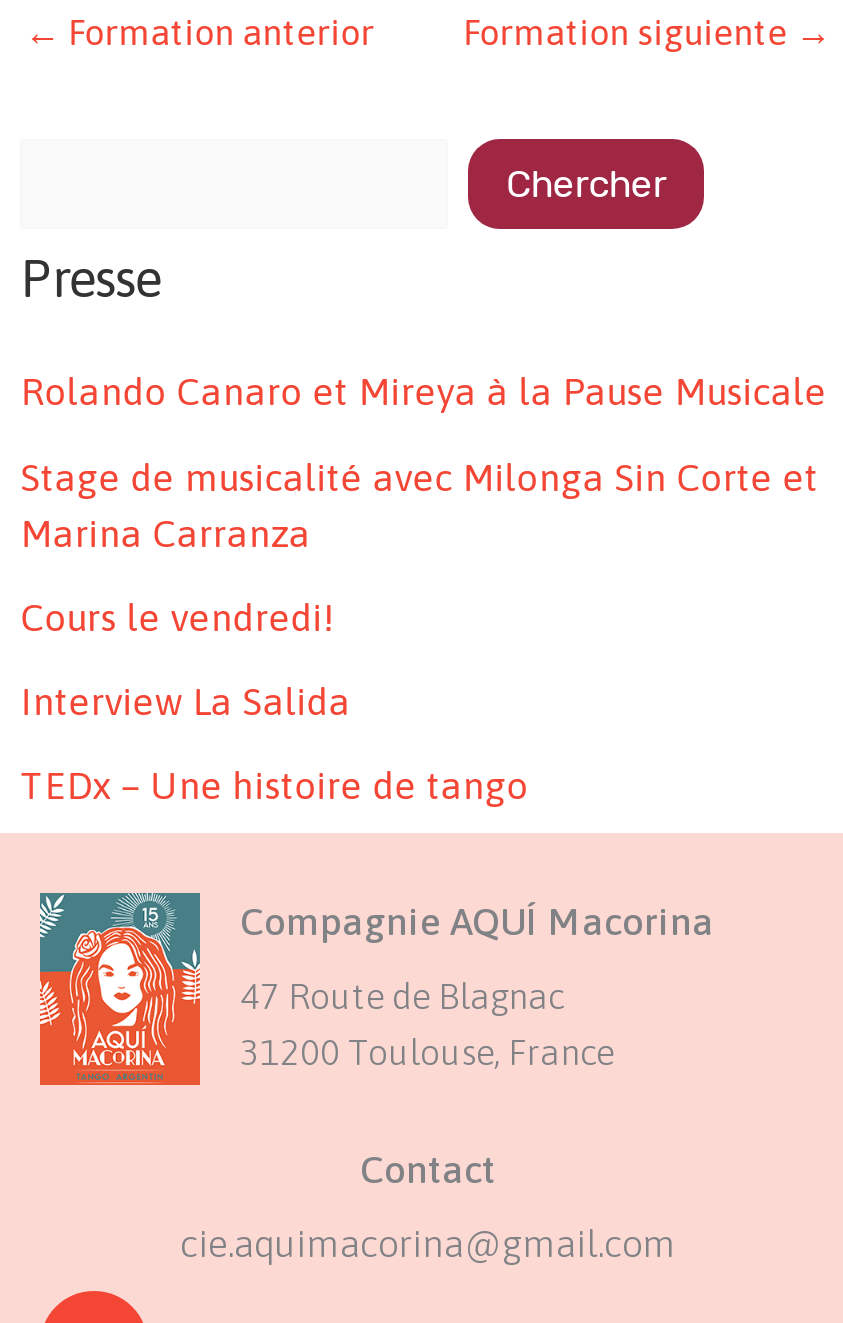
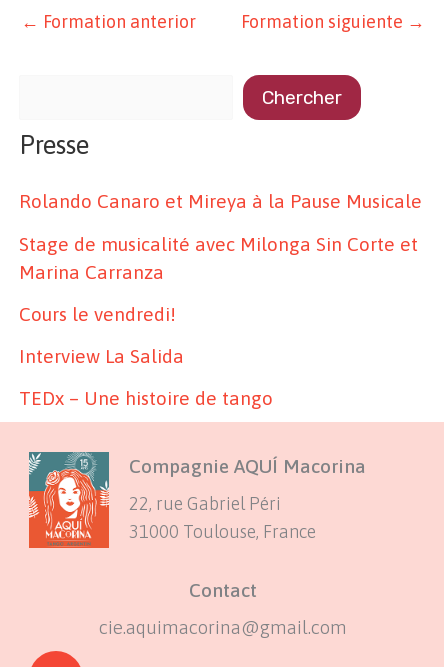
- 47 Route de Blagnac
- 31200 Toulouse, France
+ 22, rue Gabriel Péri
+ 31000 Toulouse, France
